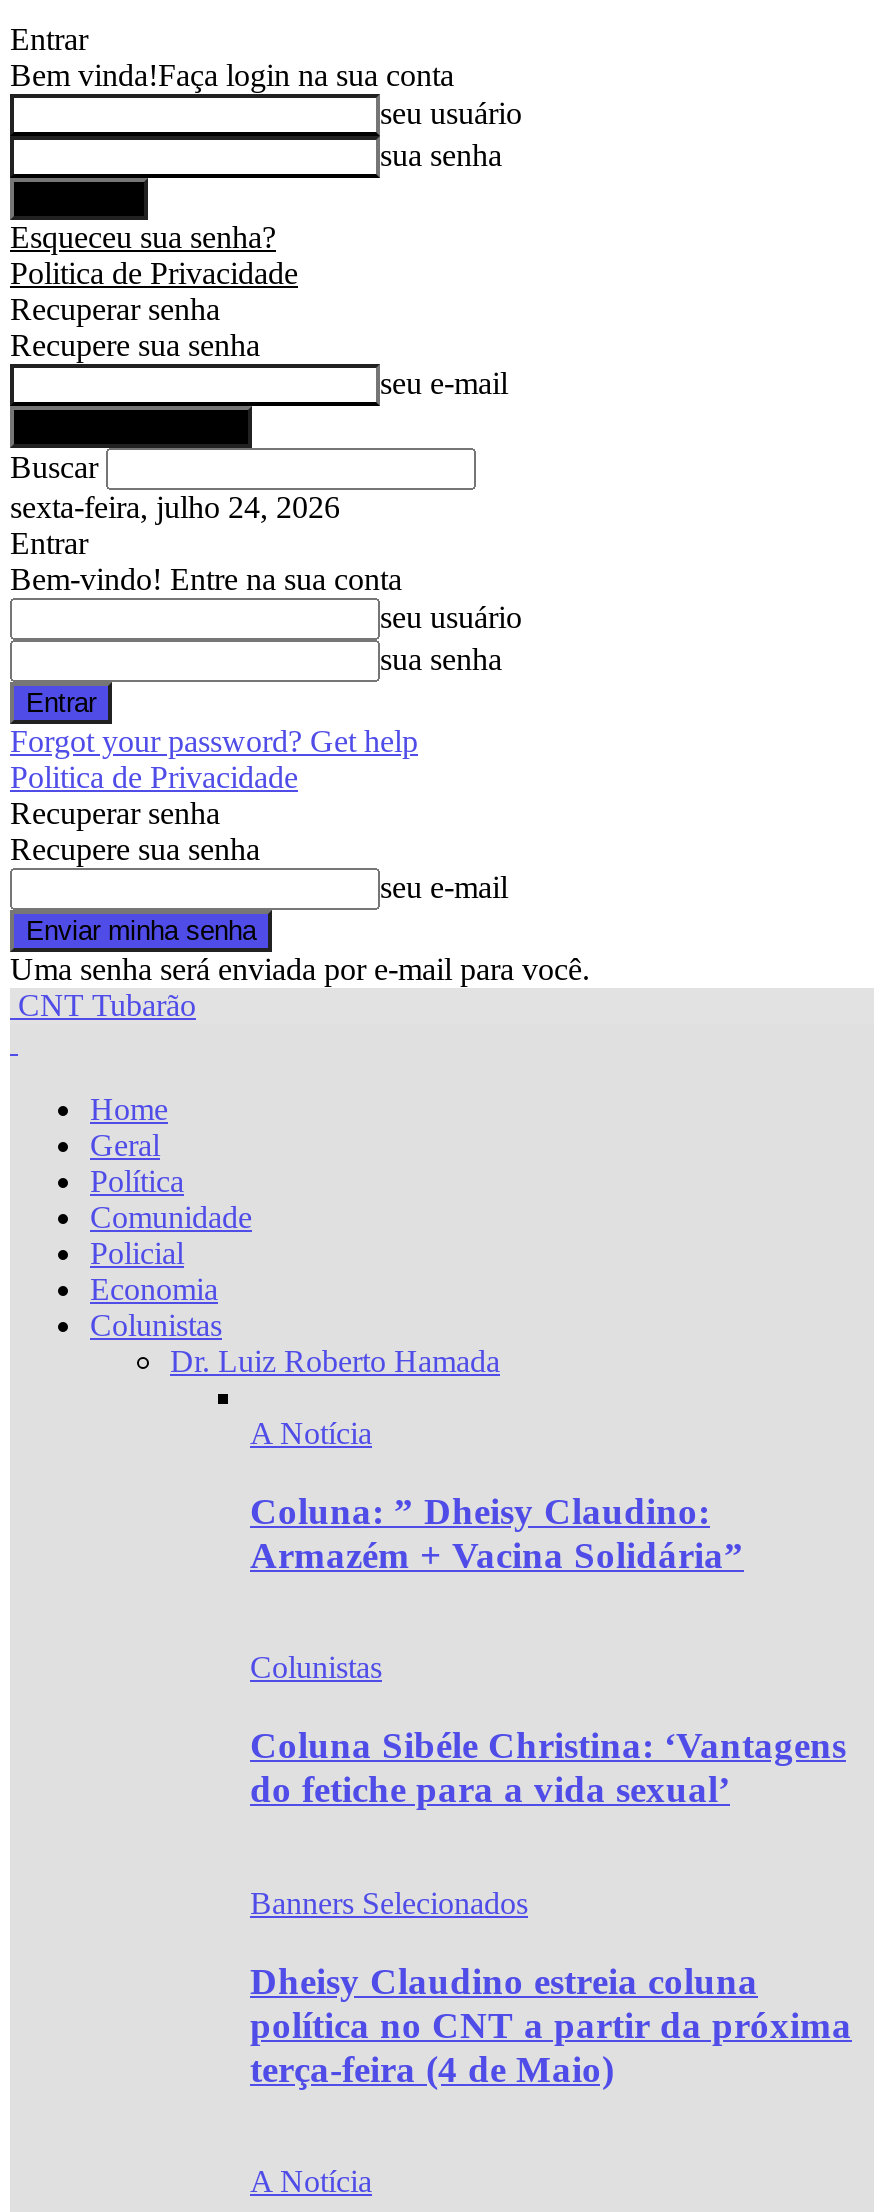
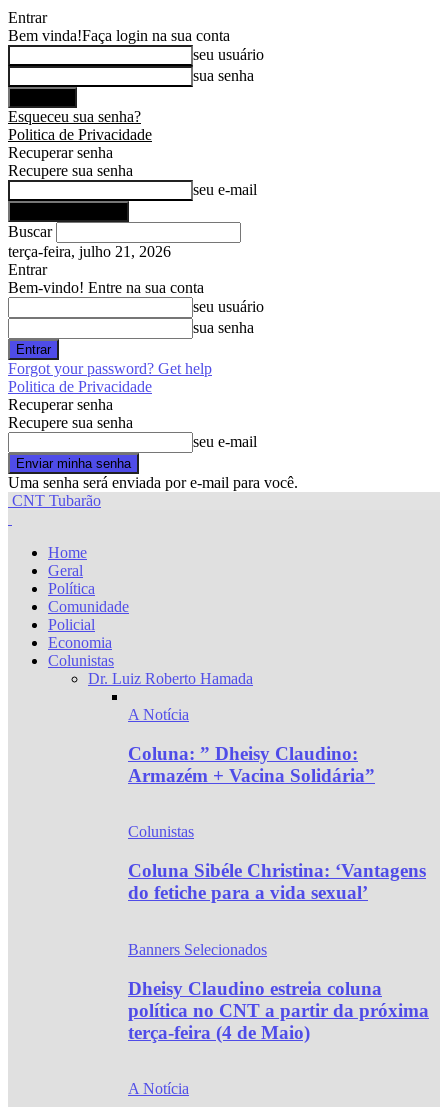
- sexta-feira, julho 24, 2026
+ terça-feira, julho 21, 2026
